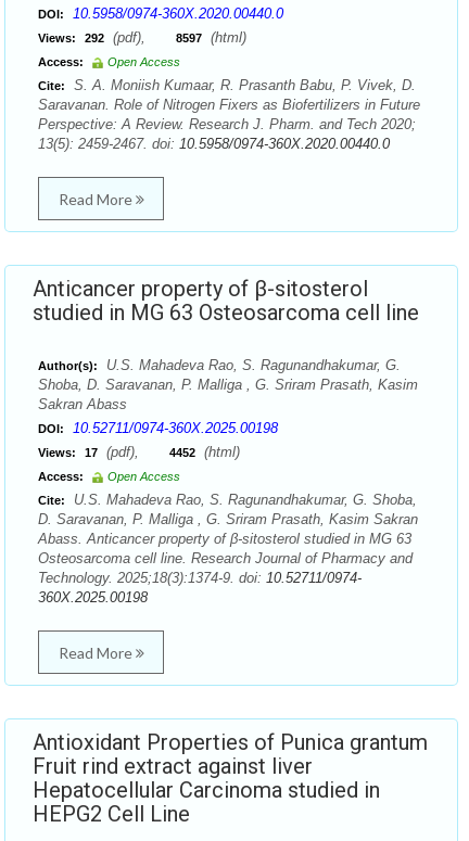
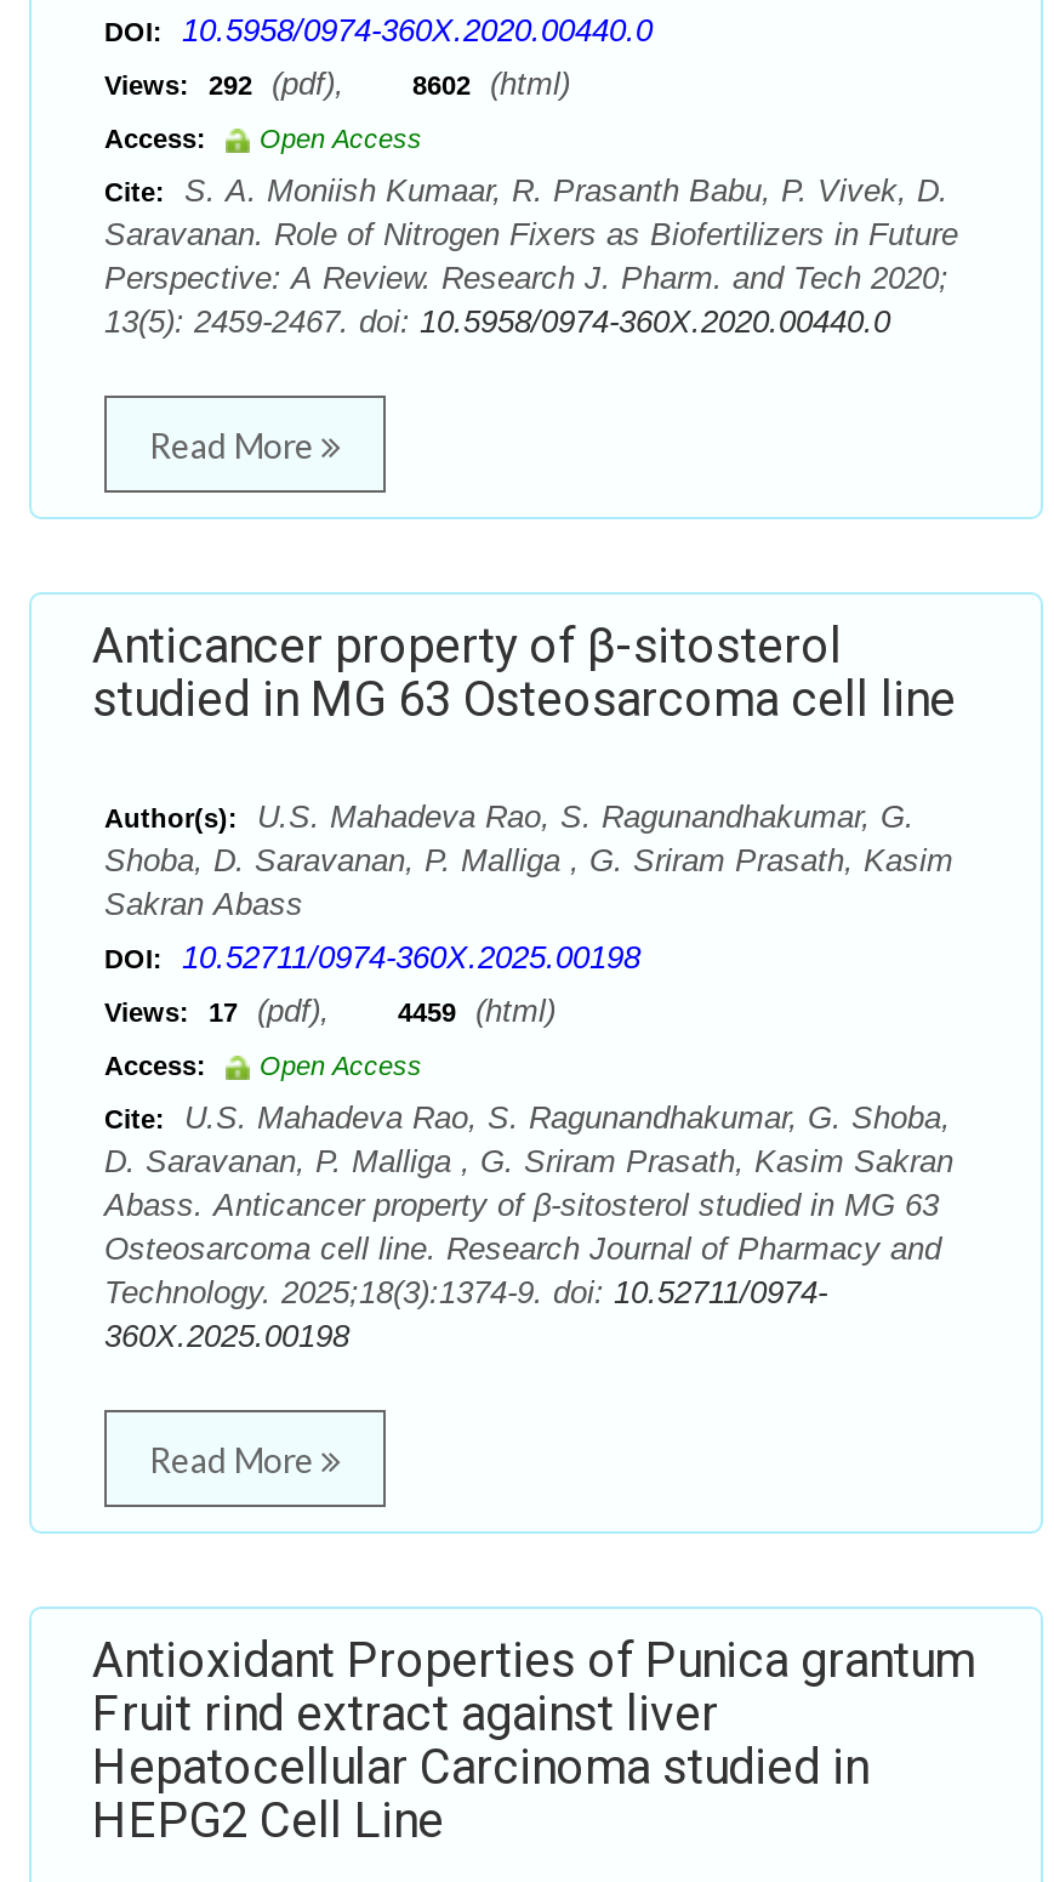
- Views: 292 (pdf), 8597 (html)
+ Views: 292 (pdf), 8602 (html)

- Views: 17 (pdf), 4452 (html)
+ Views: 17 (pdf), 4459 (html)
